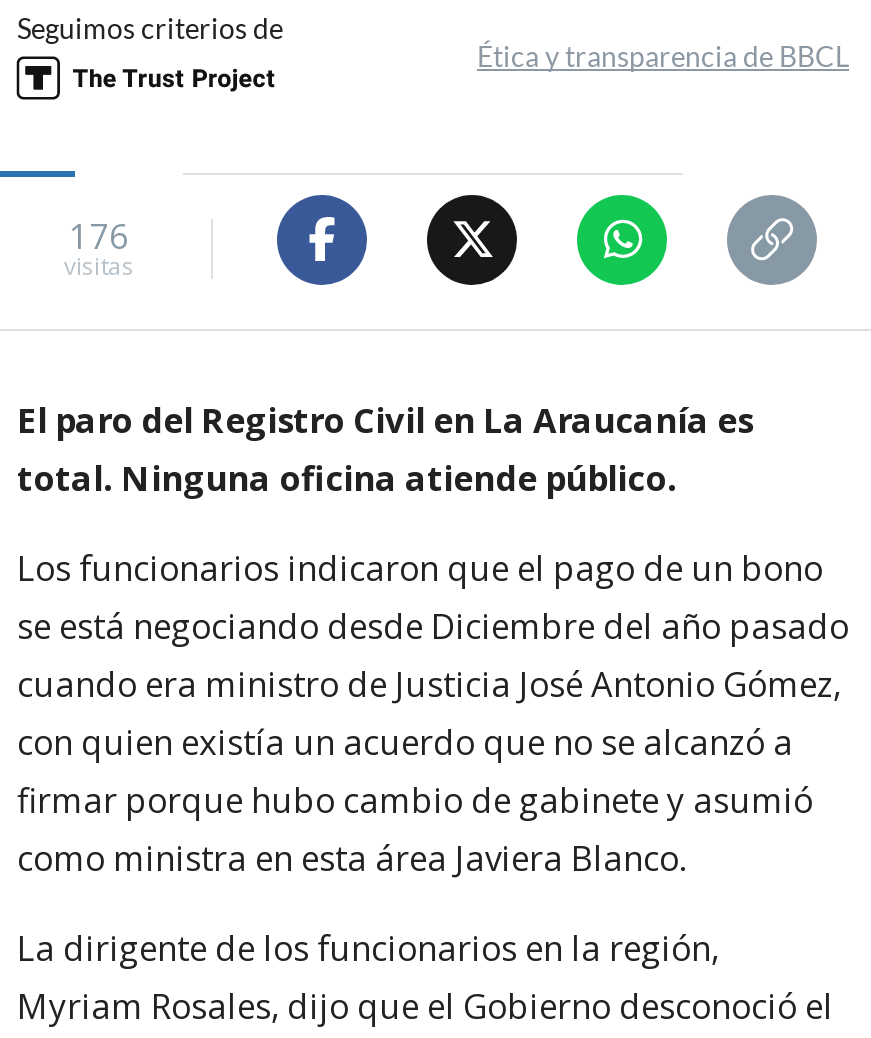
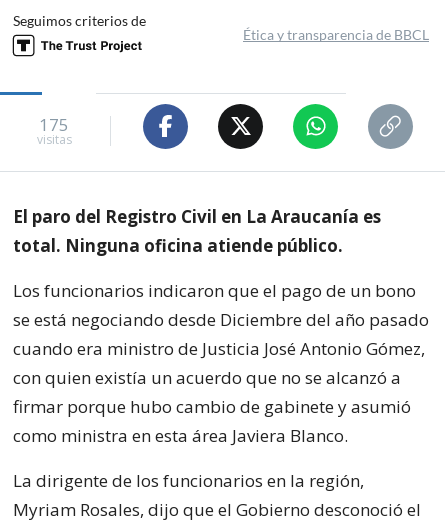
- 176
+ 175
